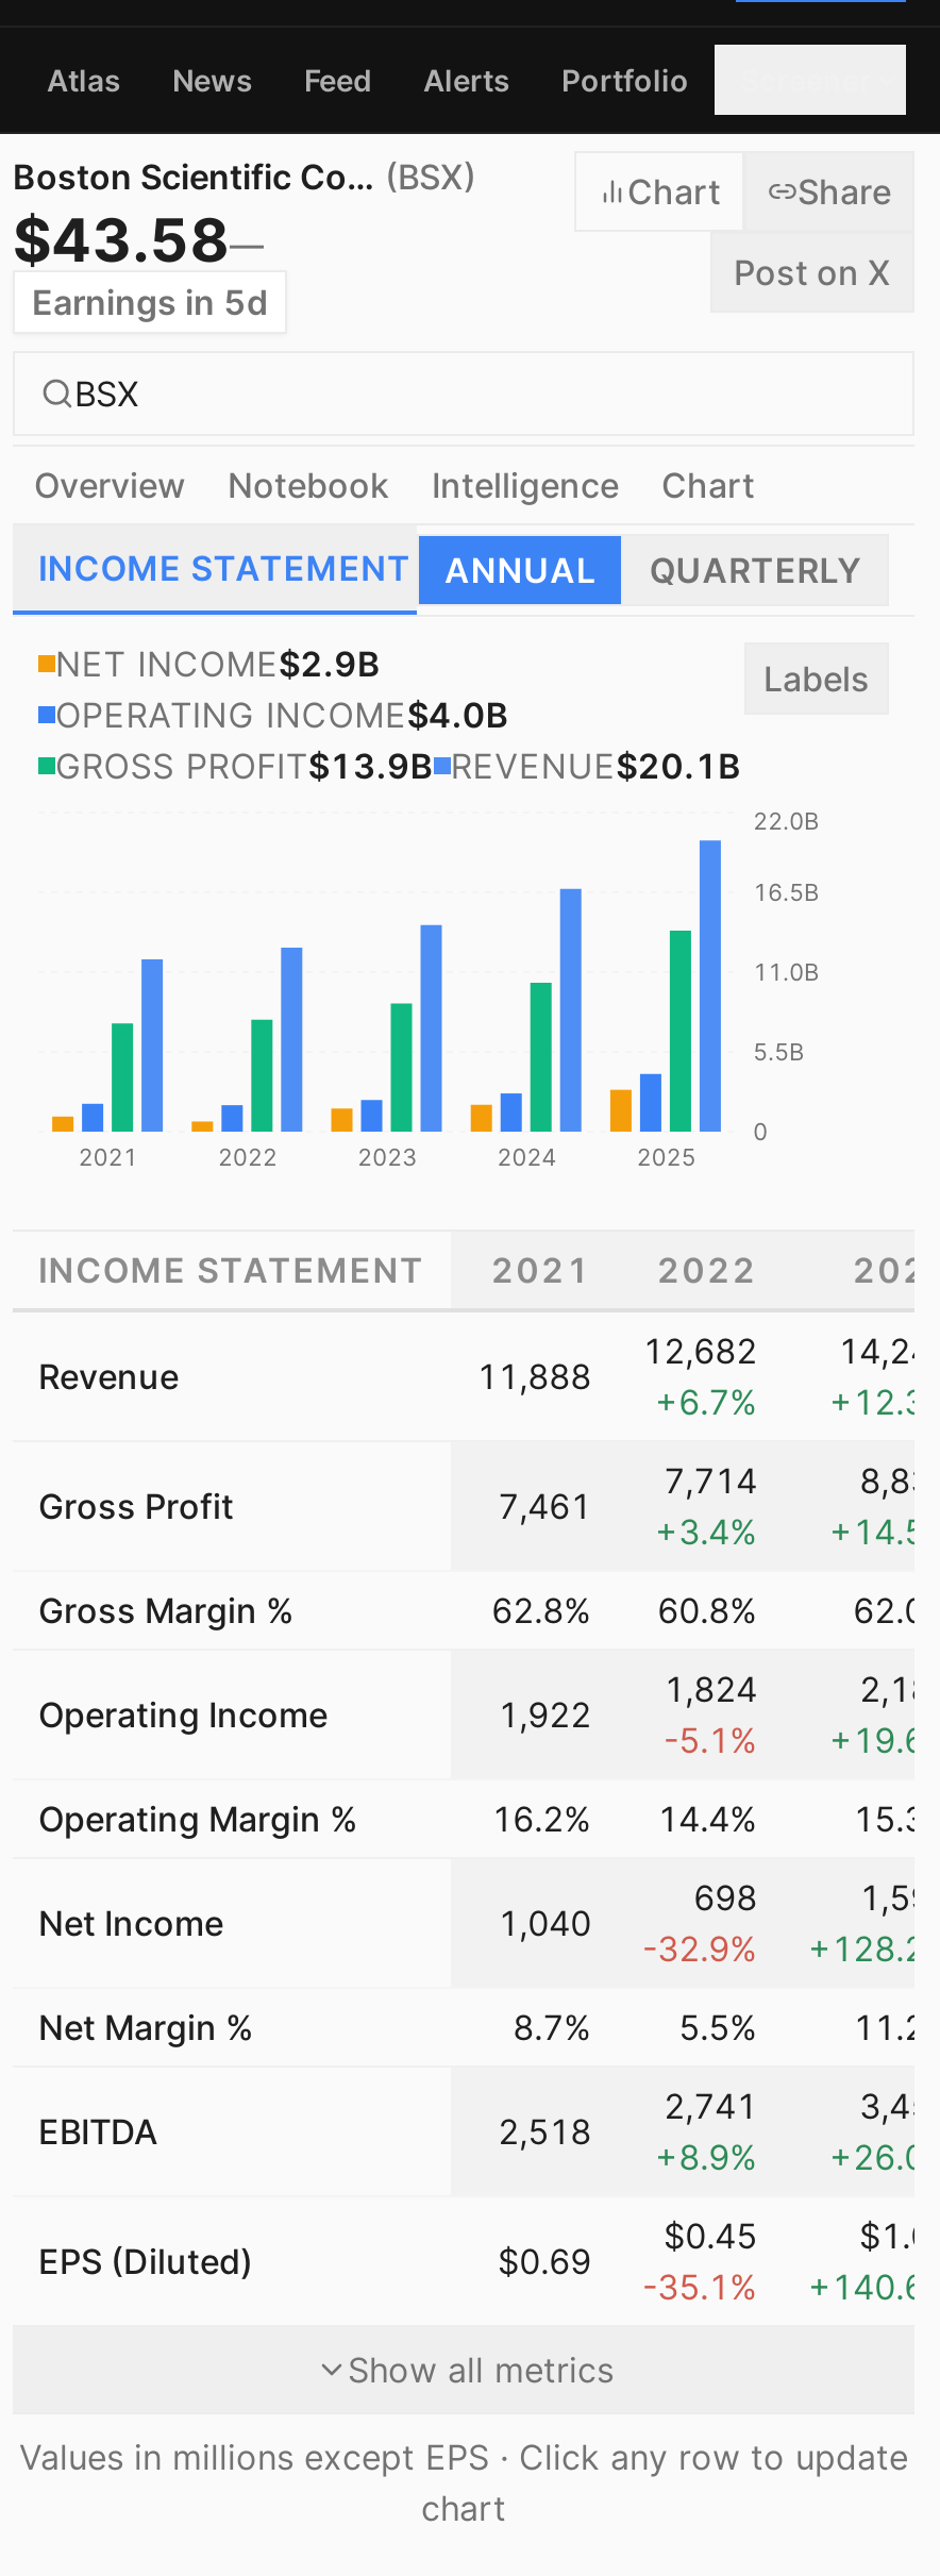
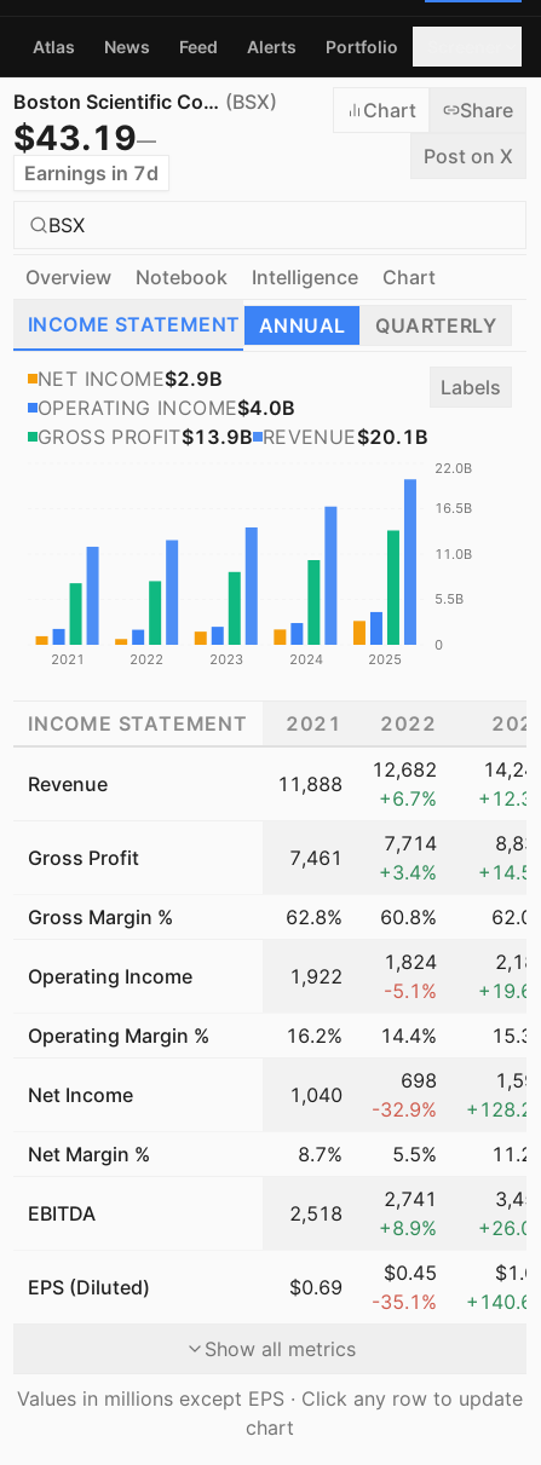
- $43.58—
+ $43.19—

- Earnings in 5d
+ Earnings in 7d
